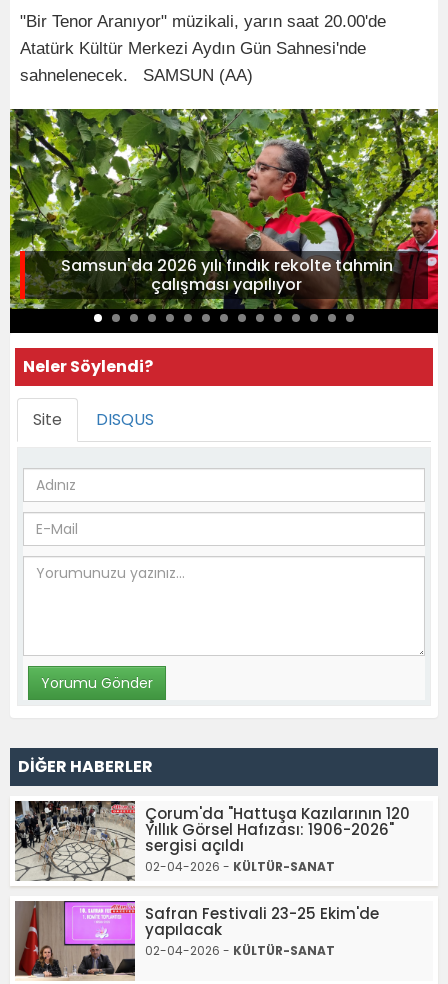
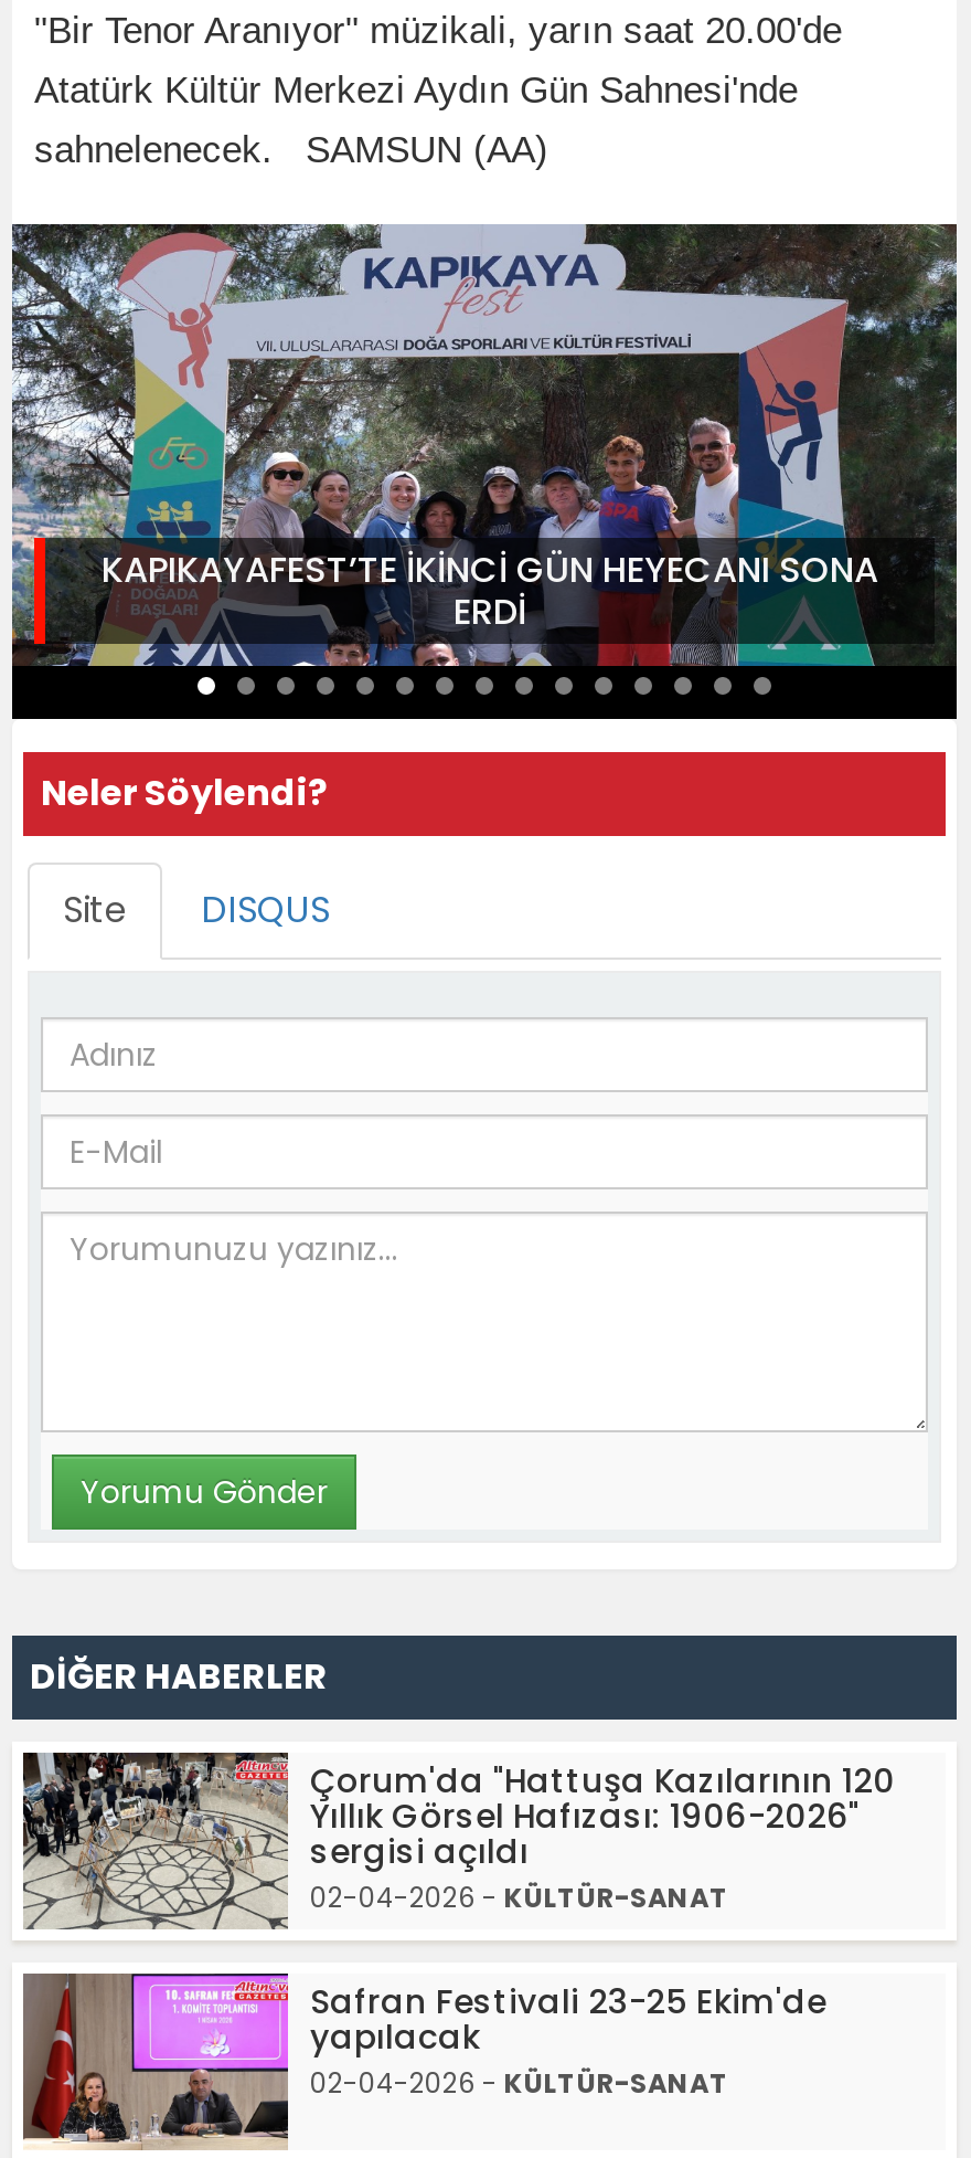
- [image]
- Samsun'da 2026 yılı fındık rekolte tahmin
- çalışması yapılıyor
+ [image]
+ KAPIKAYAFEST’TE İKİNCİ GÜN HEYECANI SONA
+ ERDİ
